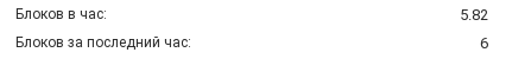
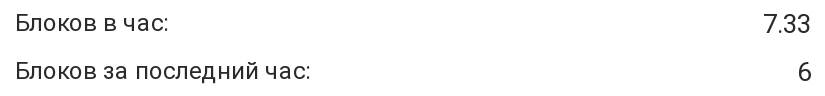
- 5.82
+ 7.33
